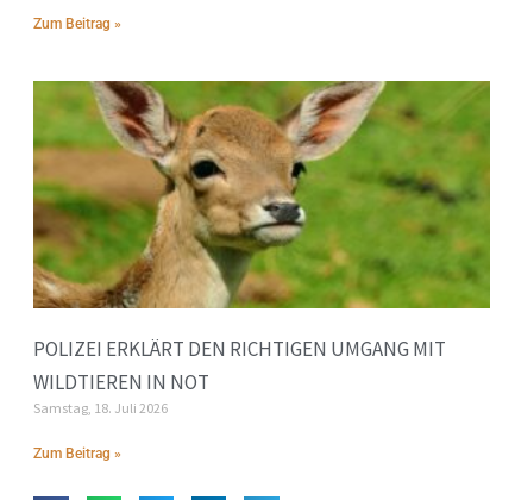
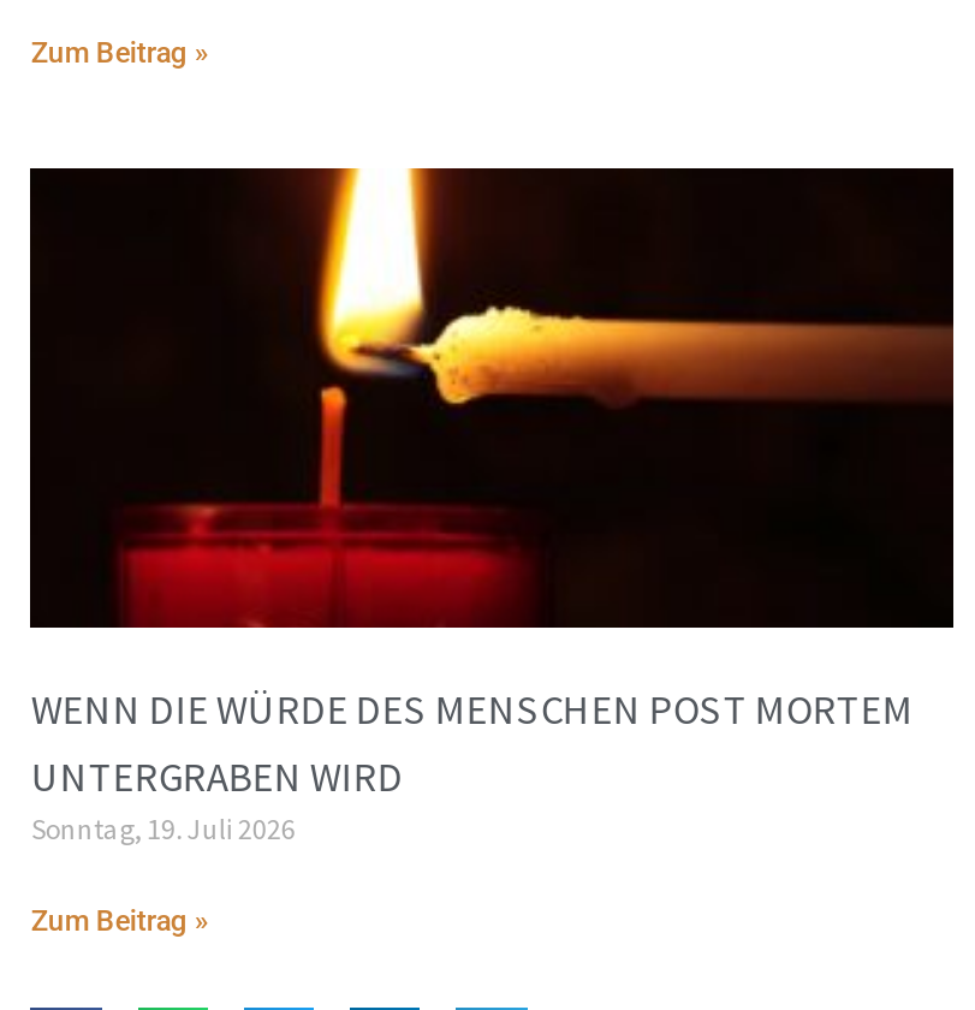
- [image]
- POLIZEI ERKLÄRT DEN RICHTIGEN UMGANG MIT
- WILDTIEREN IN NOT
- Samstag, 18. Juli 2026
+ [image]
+ WENN DIE WÜRDE DES MENSCHEN POST MORTEM
+ UNTERGRABEN WIRD
+ Sonntag, 19. Juli 2026
